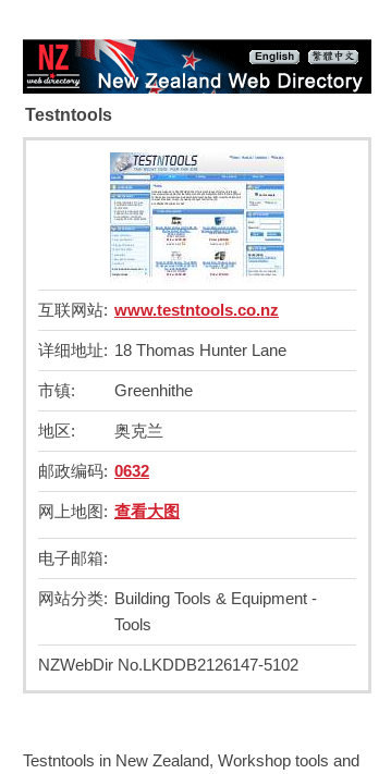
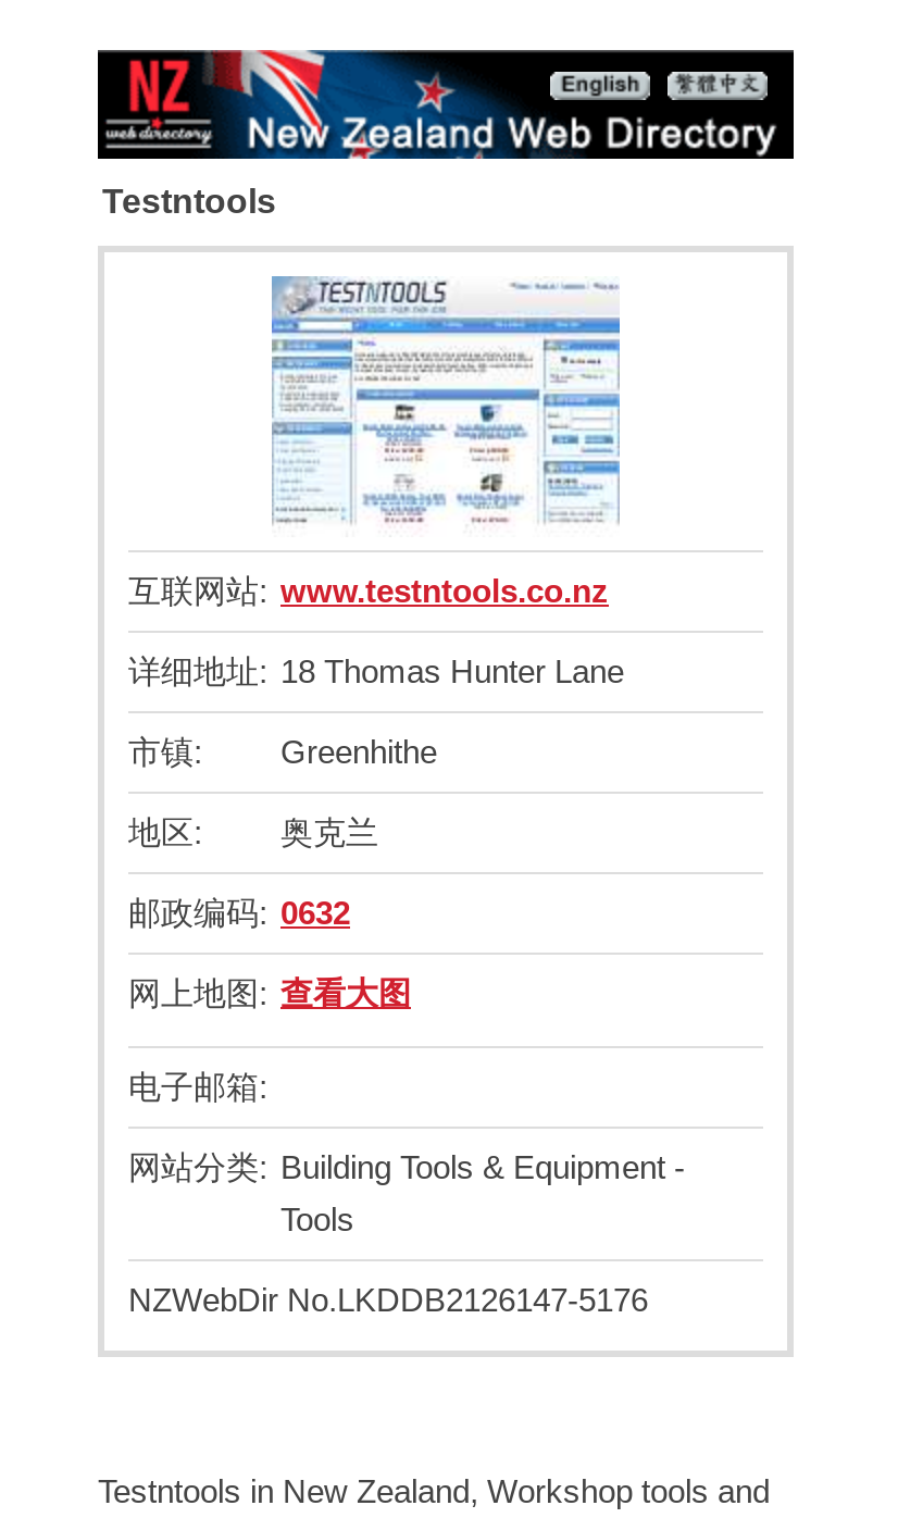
- NZWebDir No.LKDDB2126147-5102
+ NZWebDir No.LKDDB2126147-5176
